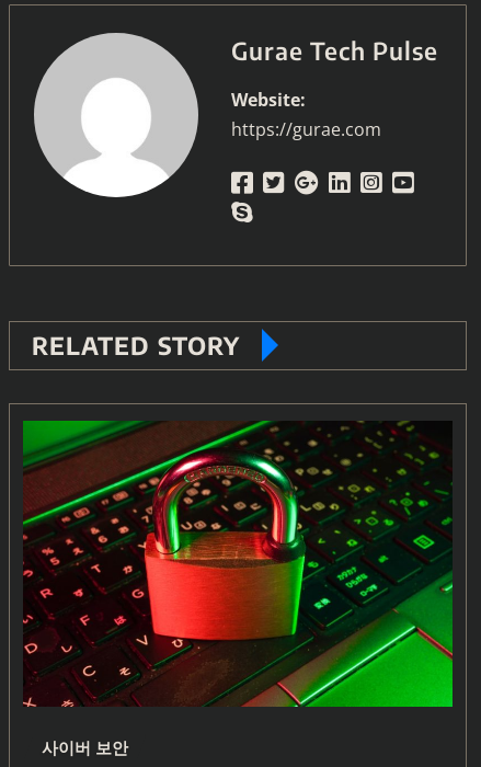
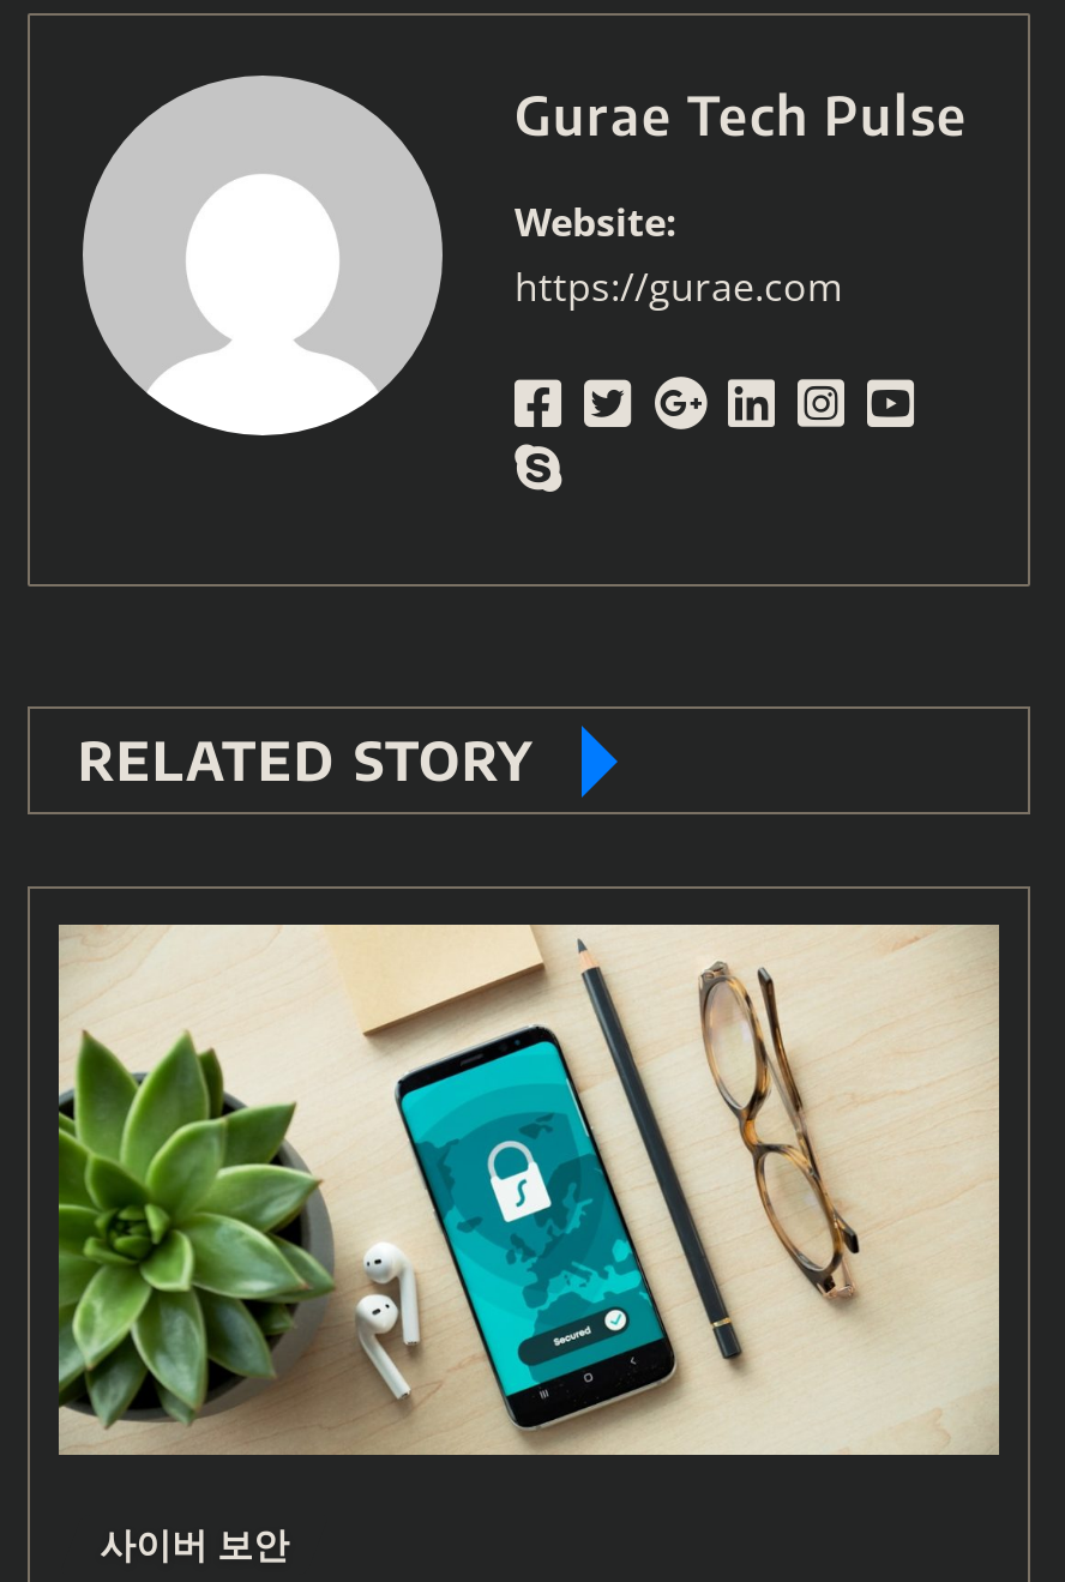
- [image]
+ [image]
